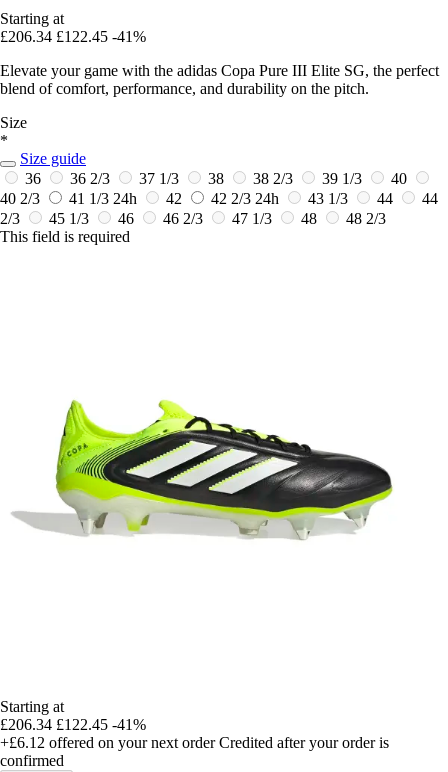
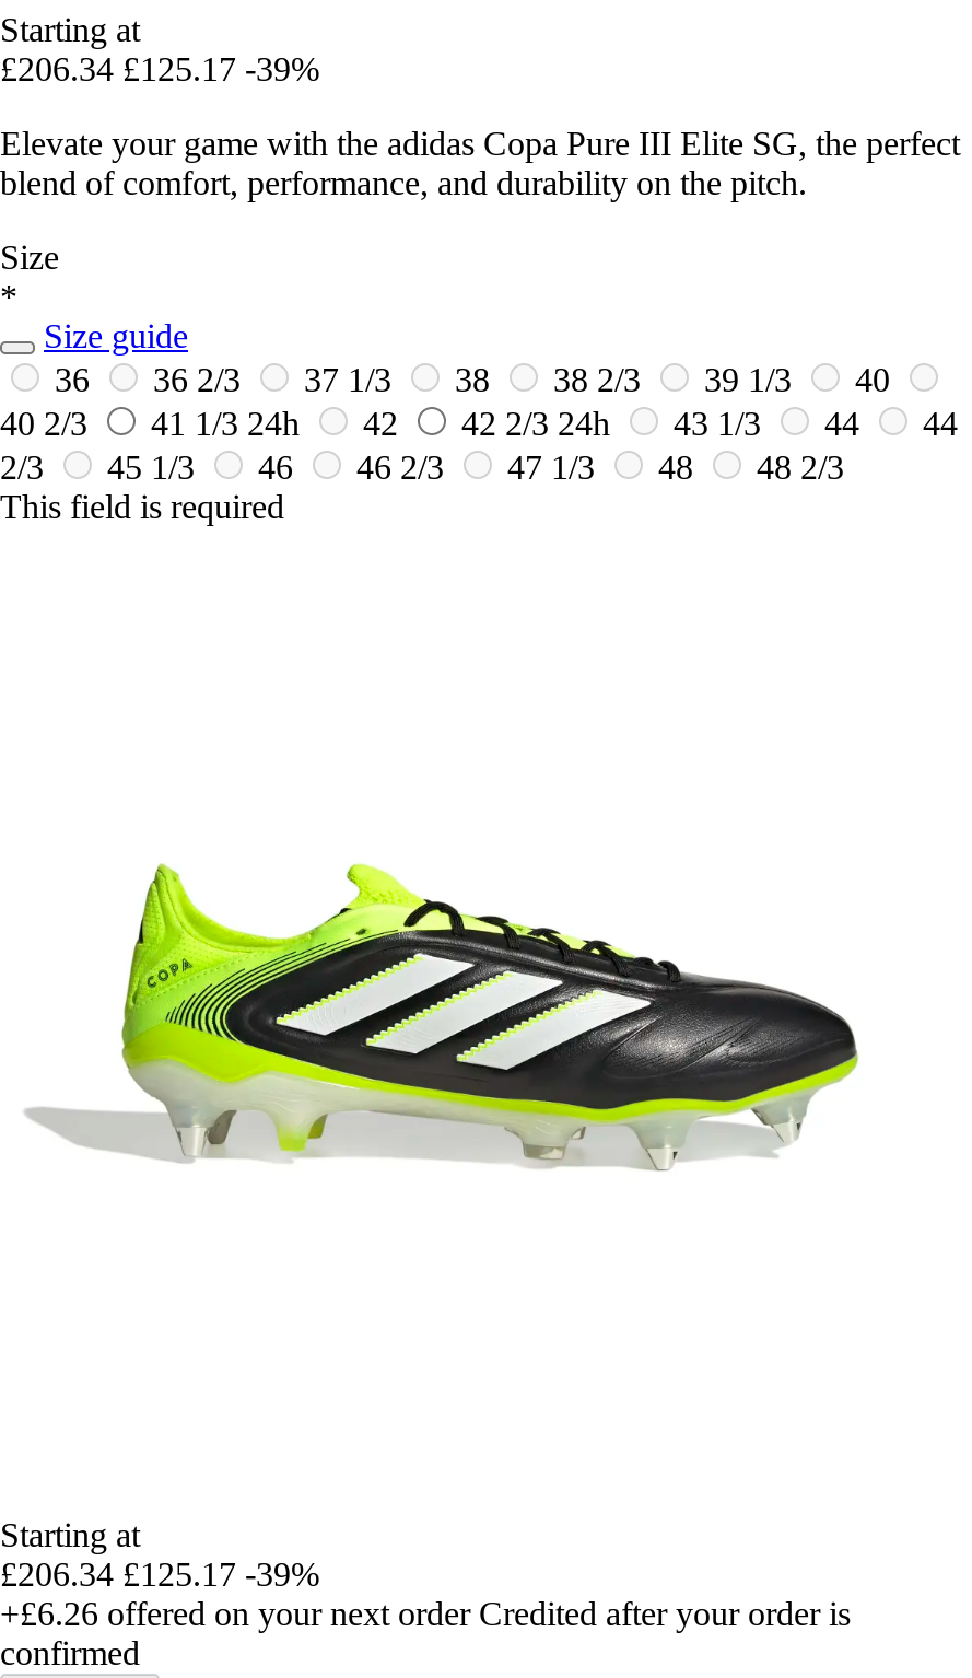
- £206.34 £122.45 -41%
+ £206.34 £125.17 -39%

- £206.34 £122.45 -41%
+ £206.34 £125.17 -39%

- +£6.12 offered on your next order Credited after your order is
+ +£6.26 offered on your next order Credited after your order is
